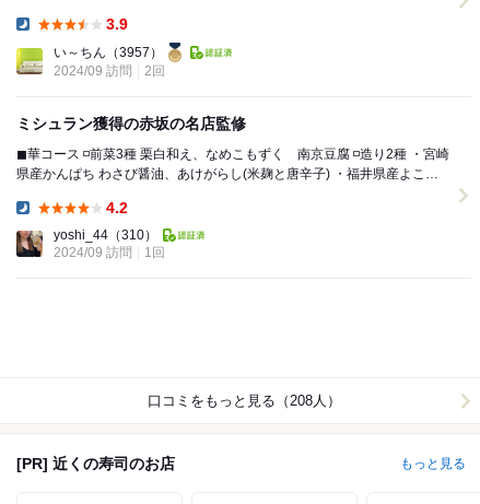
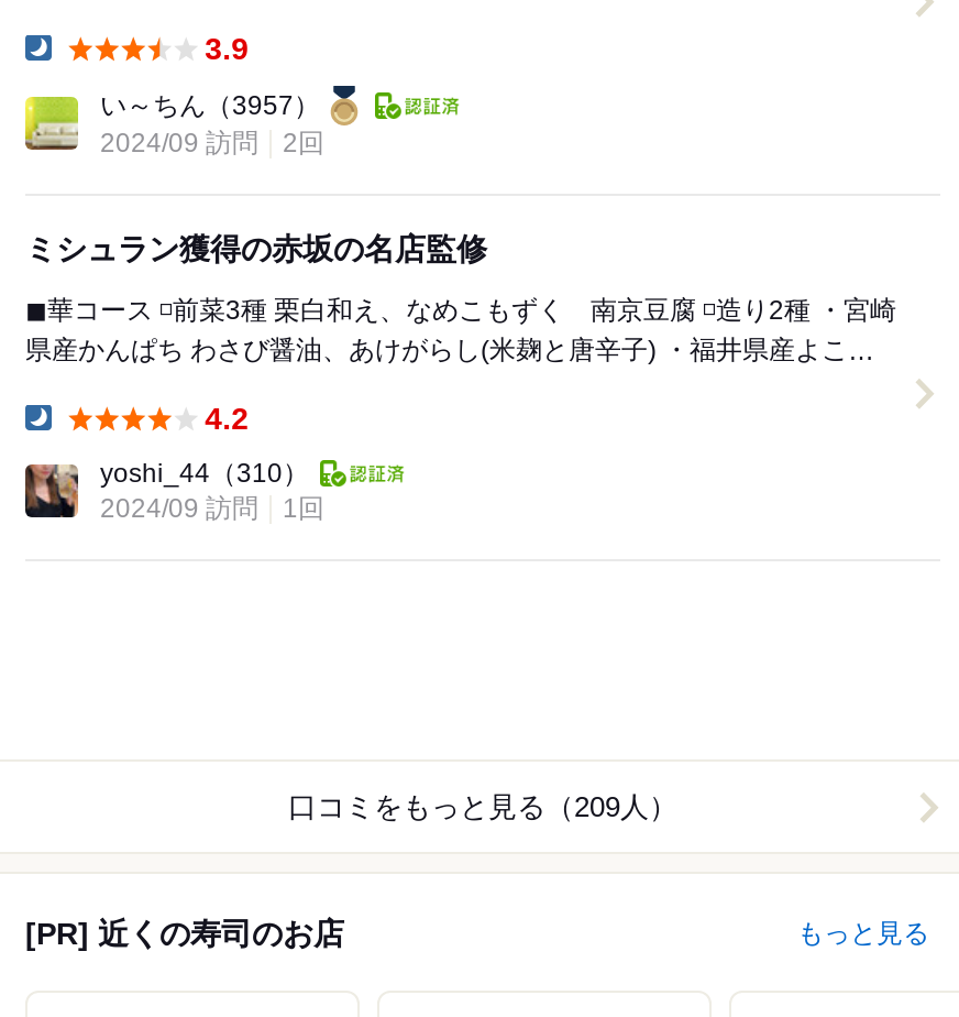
- 口コミをもっと見る（208人）
+ 口コミをもっと見る（209人）
